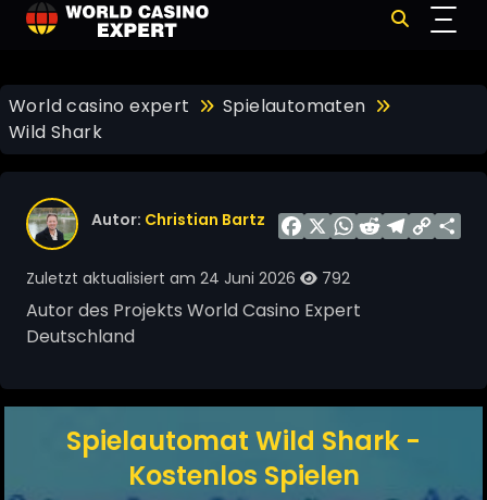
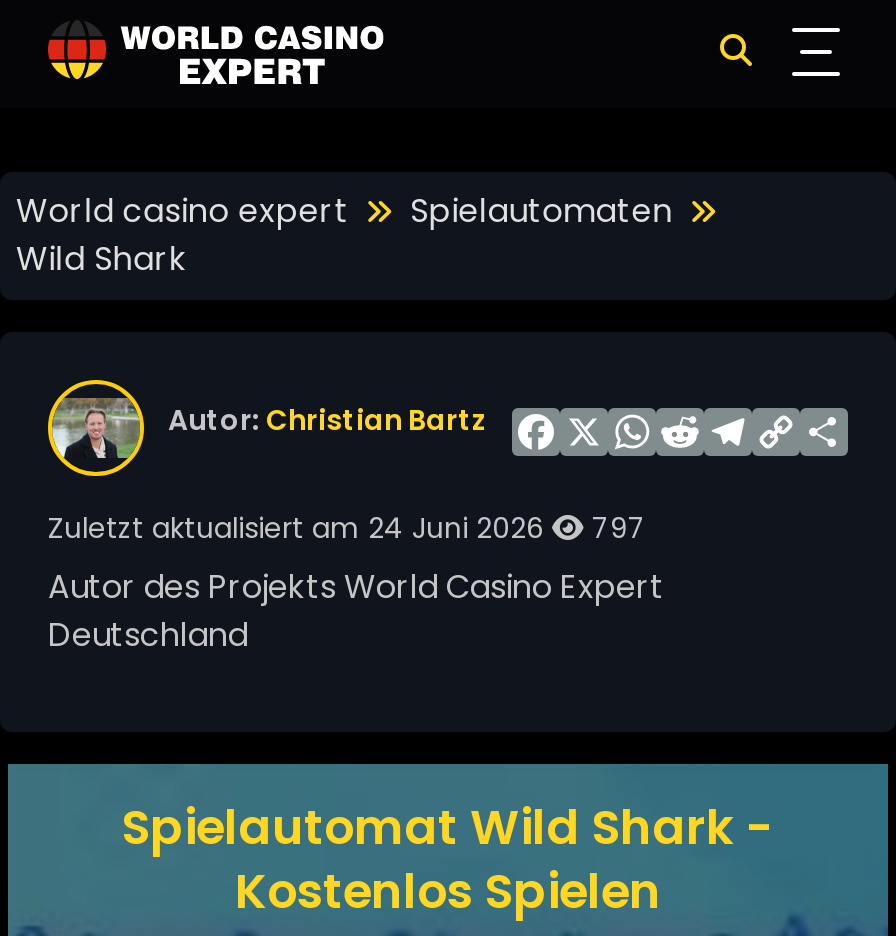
- Zuletzt aktualisiert am 24 Juni 2026 792
+ Zuletzt aktualisiert am 24 Juni 2026 797
